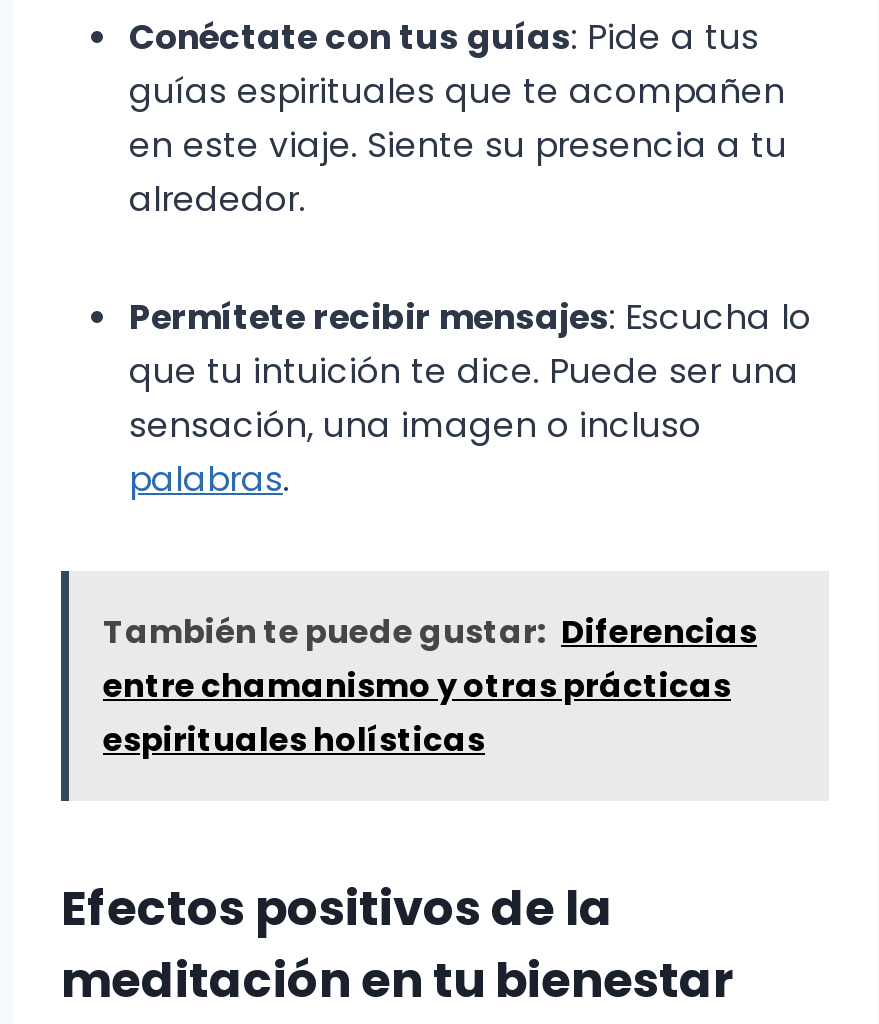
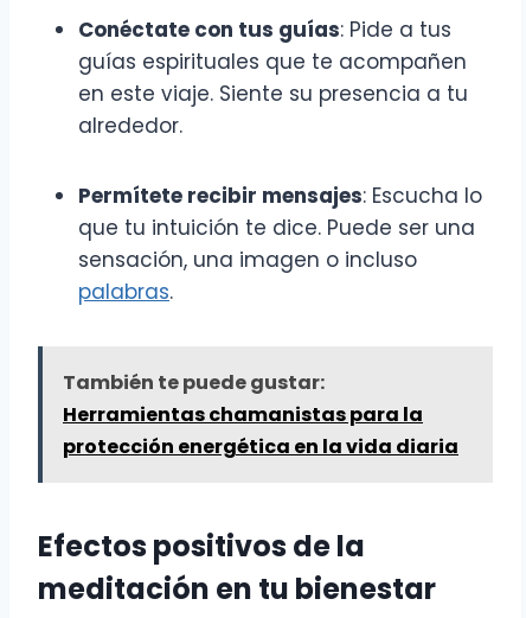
- También te puede gustar: Diferencias
- entre chamanismo y otras prácticas
- espirituales holísticas
+ También te puede gustar:
+ Herramientas chamanistas para la
+ protección energética en la vida diaria
